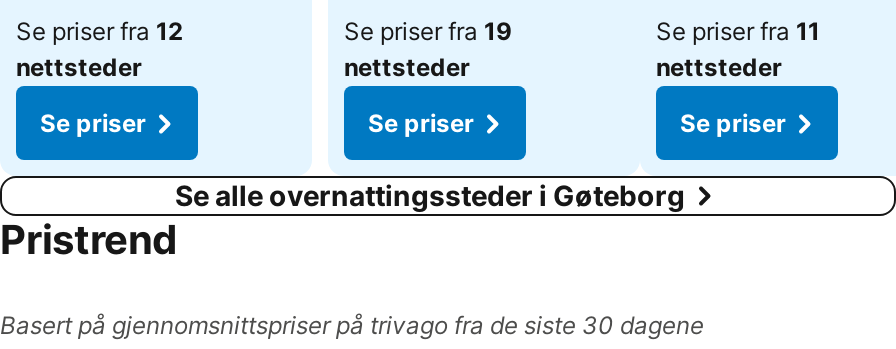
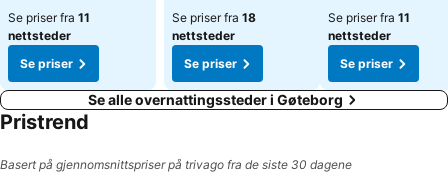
- Se priser fra 12
+ Se priser fra 11

- Se priser fra 19
+ Se priser fra 18
